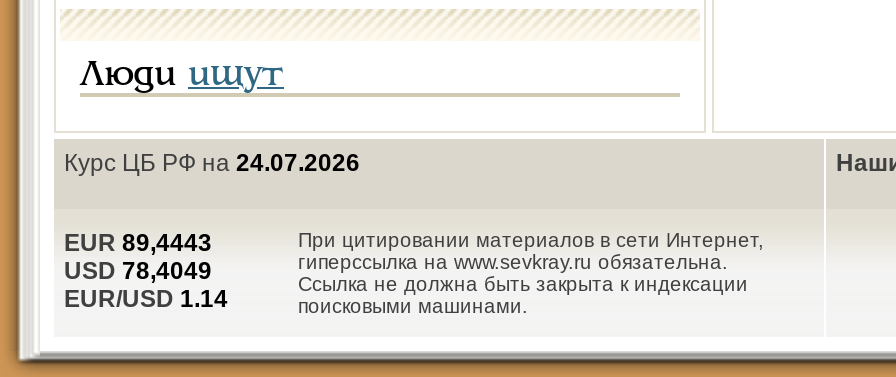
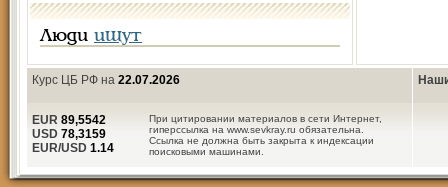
- Курс ЦБ РФ на 24.07.2026
+ Курс ЦБ РФ на 22.07.2026

- EUR 89,4443
+ EUR 89,5542

- USD 78,4049
+ USD 78,3159
